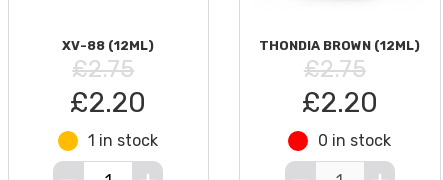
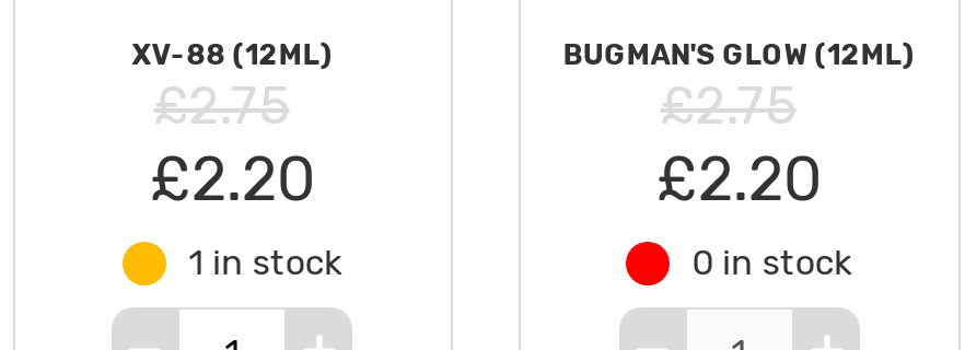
- THONDIA BROWN (12ML)
+ BUGMAN'S GLOW (12ML)
